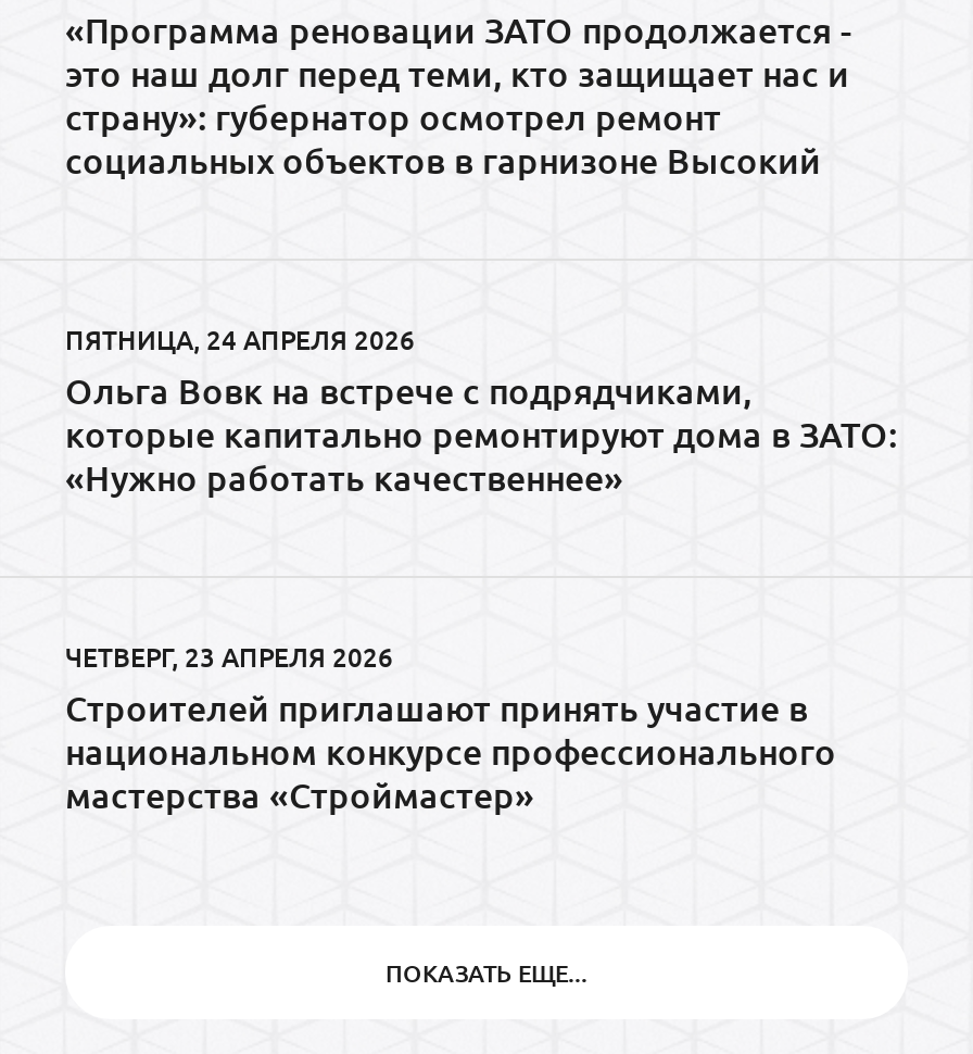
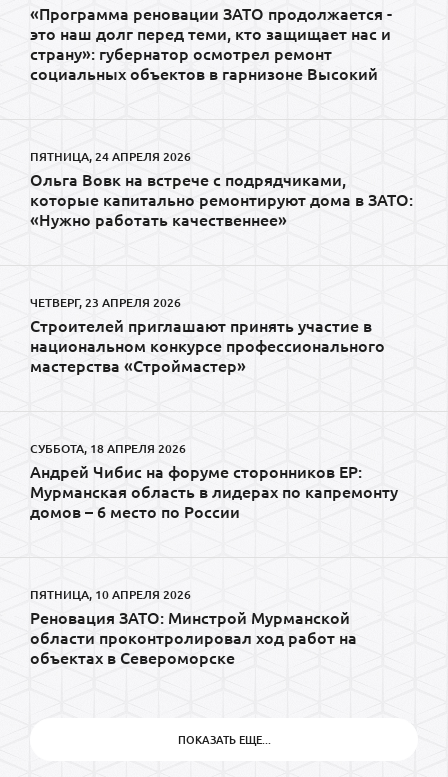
+ СУББОТА, 18 АПРЕЛЯ 2026
+ Андрей Чибис на форуме сторонников ЕР:
+ Мурманская область в лидерах по капремонту
+ домов – 6 место по России

+ ПЯТНИЦА, 10 АПРЕЛЯ 2026
+ Реновация ЗАТО: Минстрой Мурманской
+ области проконтролировал ход работ на
+ объектах в Североморске
